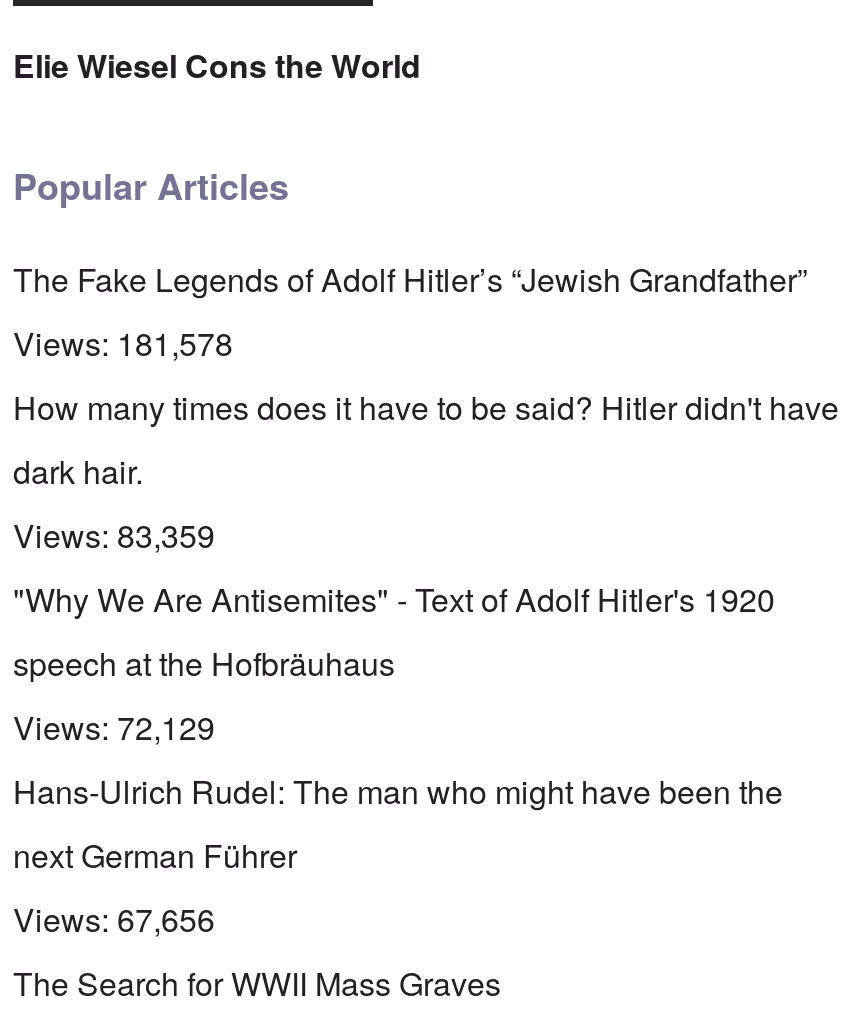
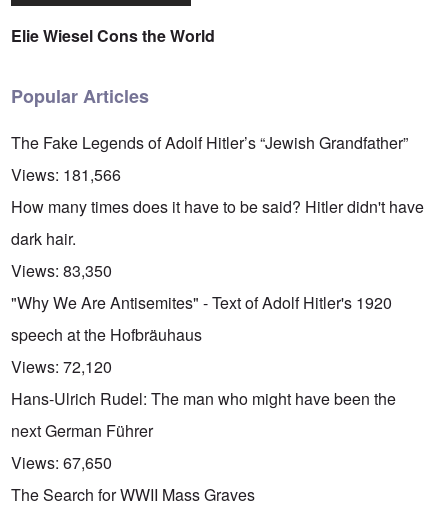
- Views: 181,578
+ Views: 181,566

- Views: 83,359
+ Views: 83,350

- Views: 72,129
+ Views: 72,120

- Views: 67,656
+ Views: 67,650
